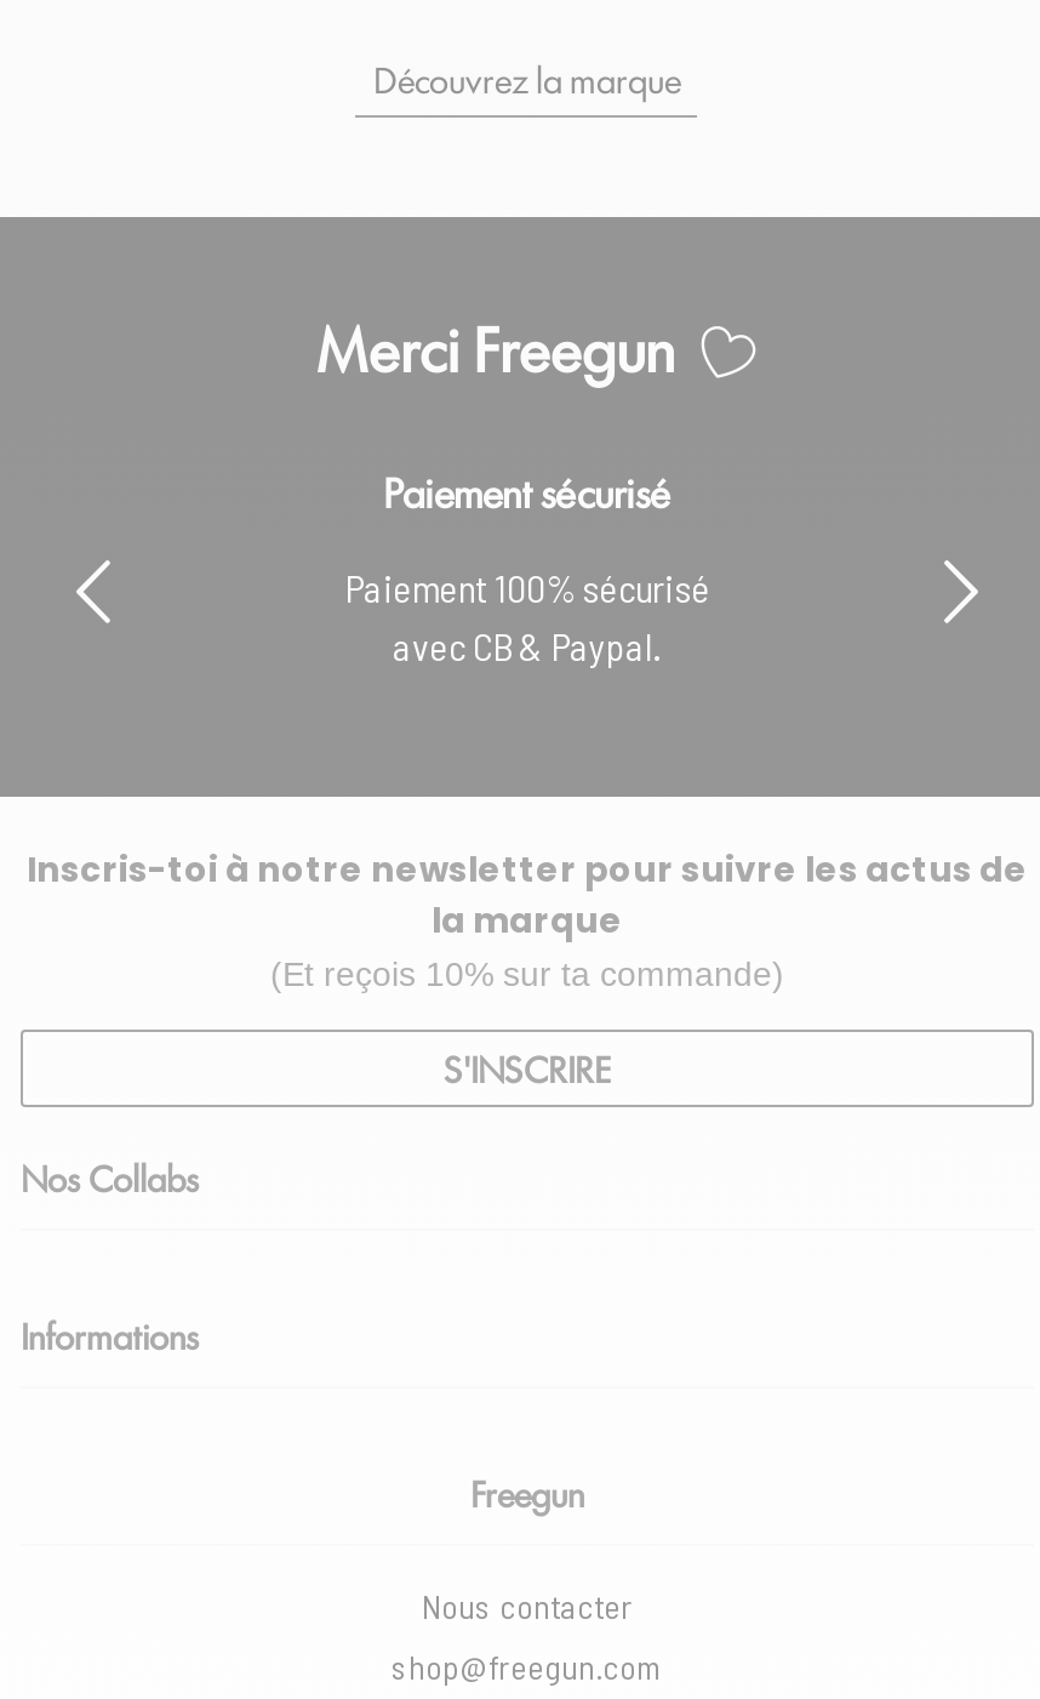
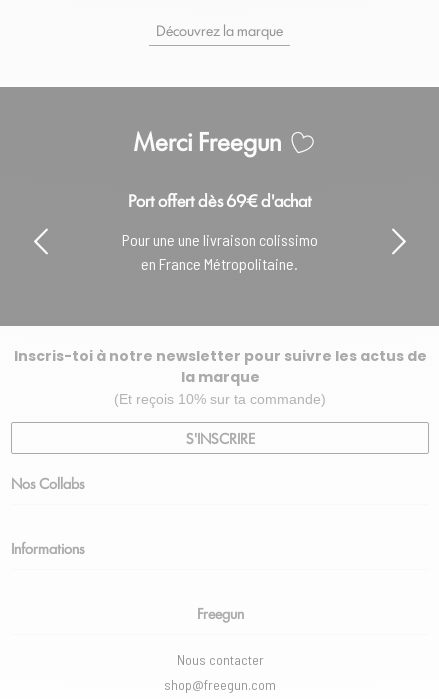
- Paiement sécurisé
+ Port offert dès 69€ d'achat

- Paiement 100% sécurisé
- avec CB & Paypal.
+ Pour une une livraison colissimo
+ en France Métropolitaine.
